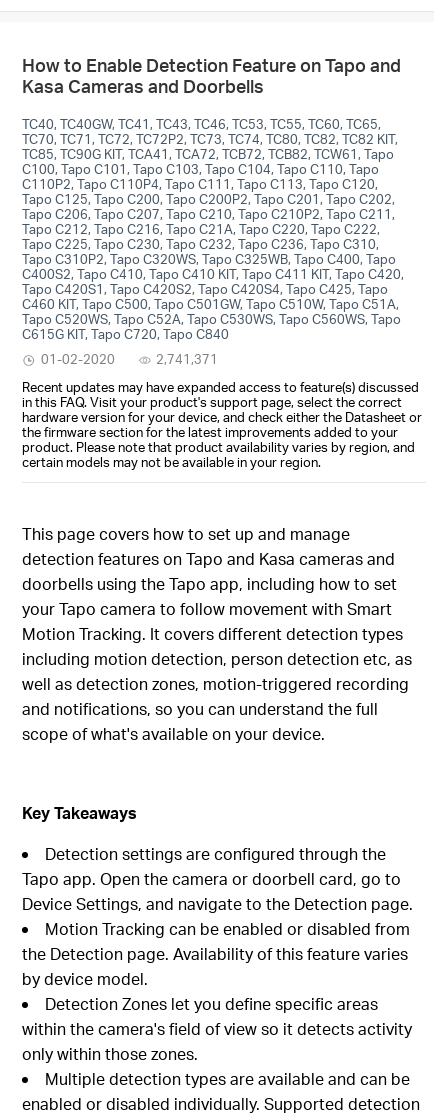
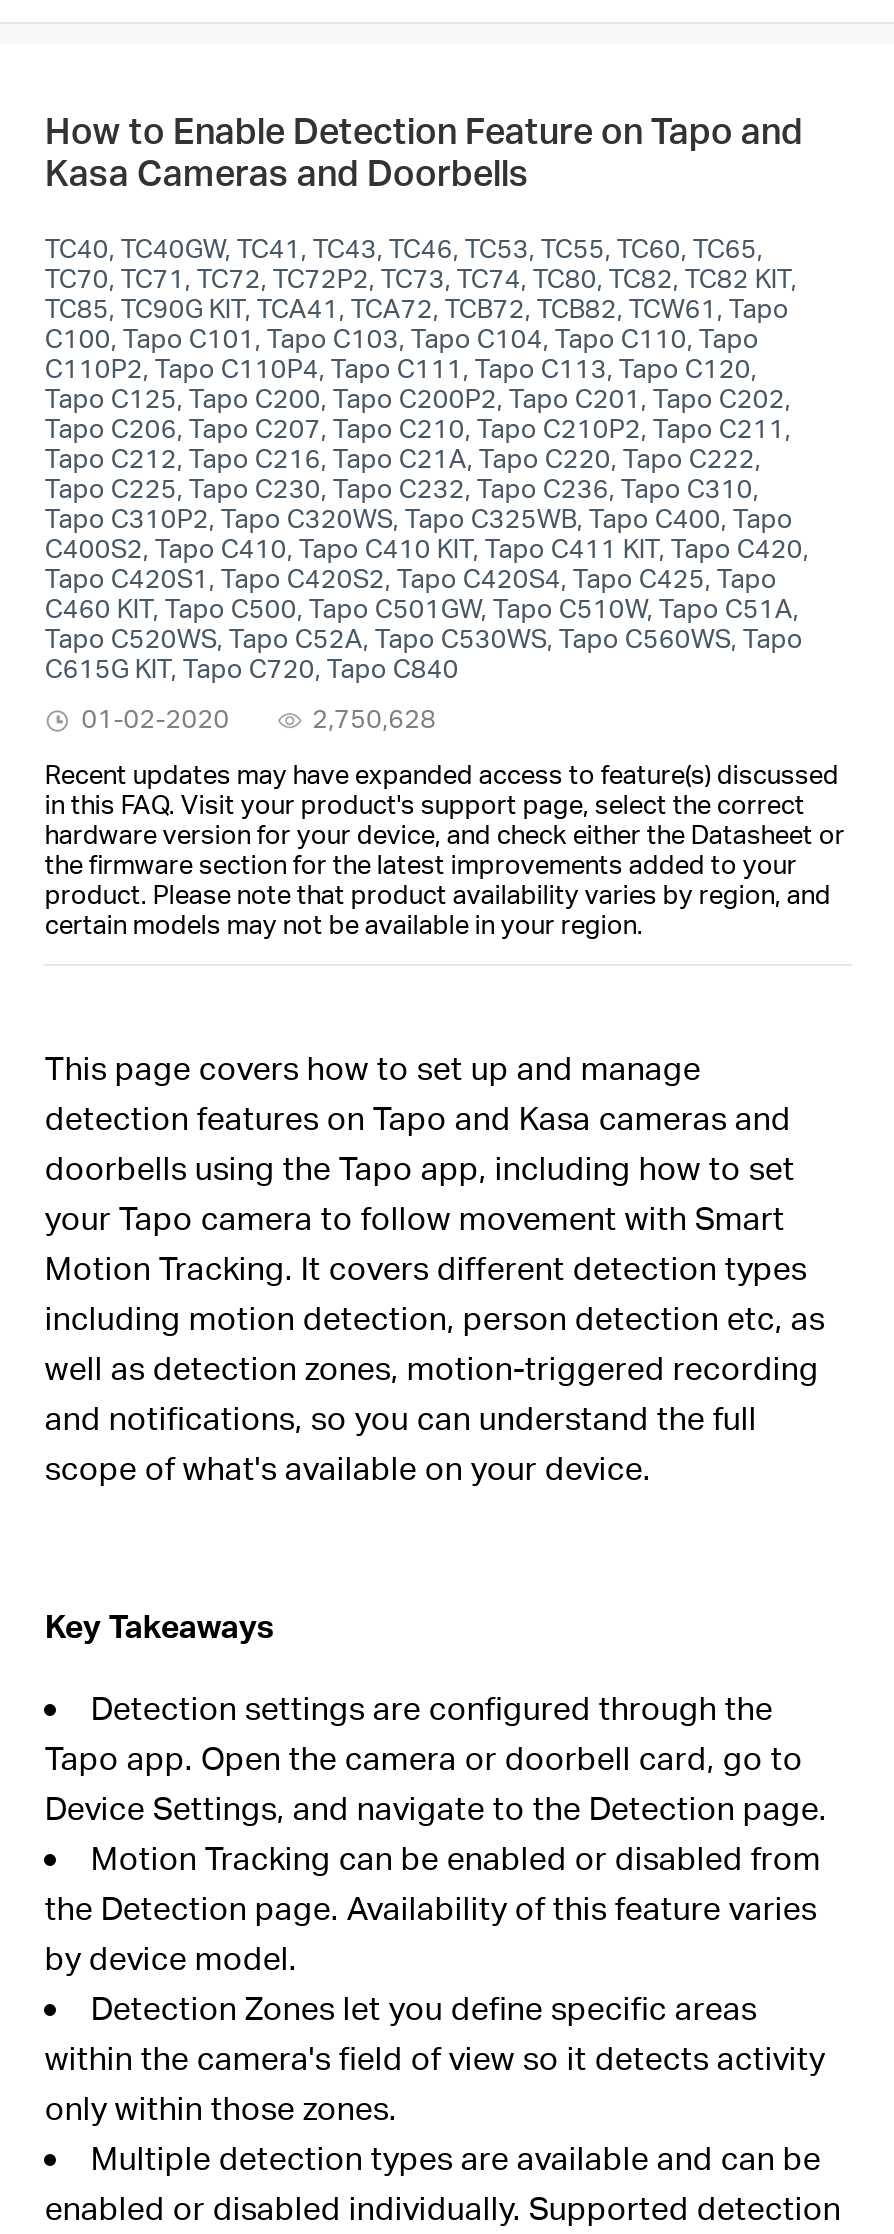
- 2,741,371
+ 2,750,628
